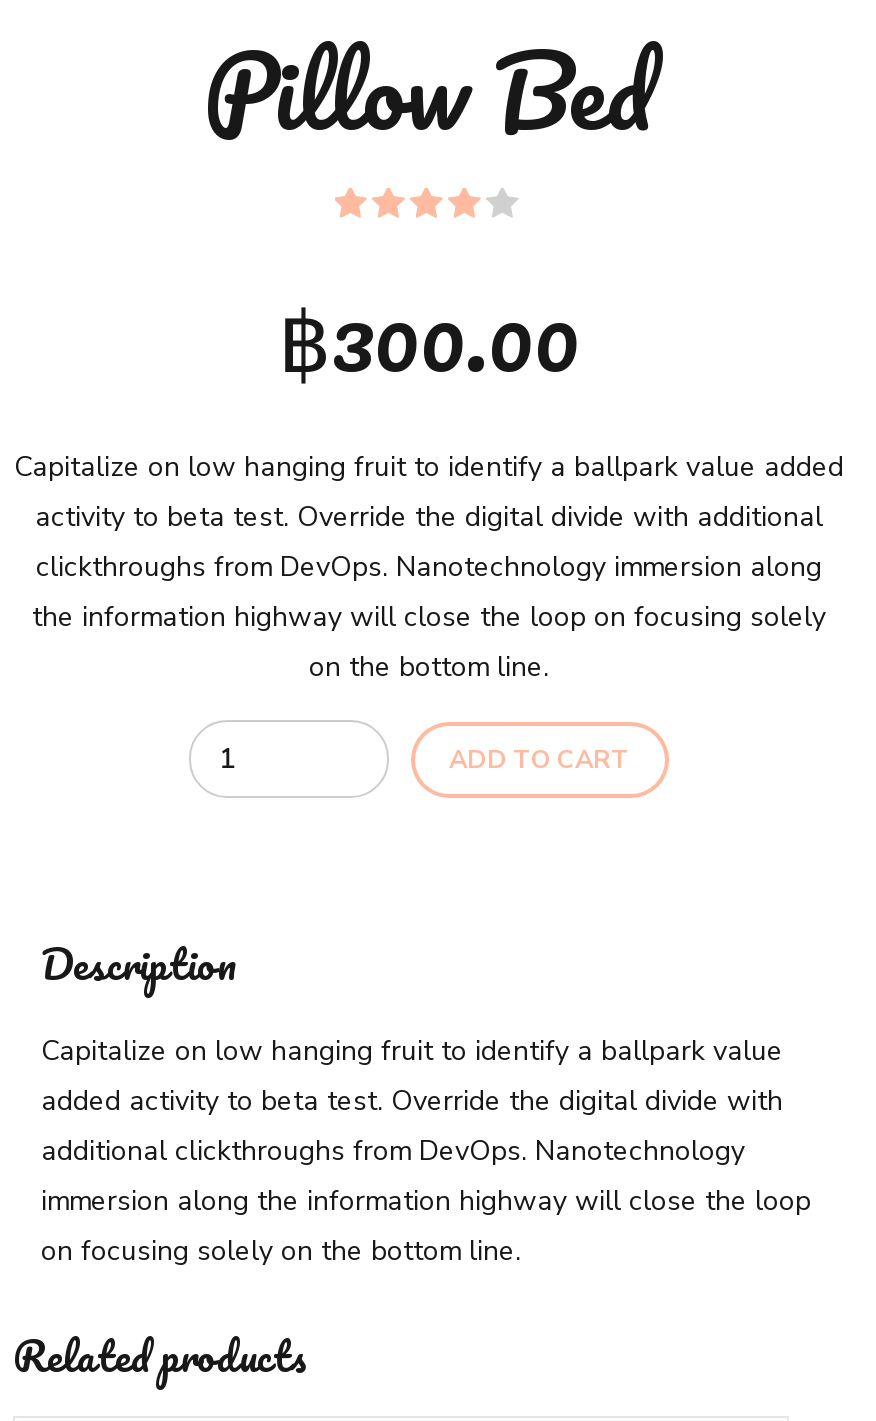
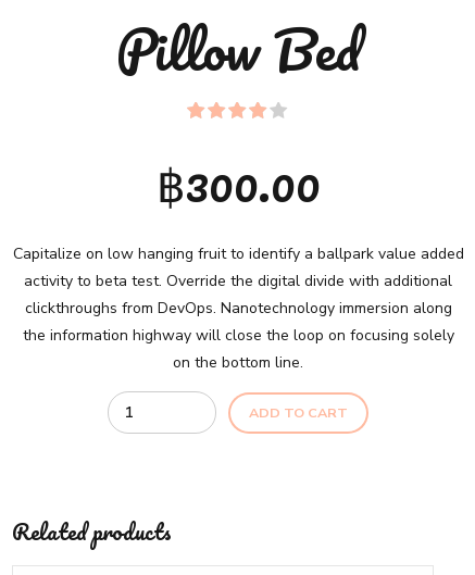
- Description
- Capitalize on low hanging fruit to identify a ballpark value
- added activity to beta test. Override the digital divide with
- additional clickthroughs from DevOps. Nanotechnology
- immersion along the information highway will close the loop
- on focusing solely on the bottom line.
